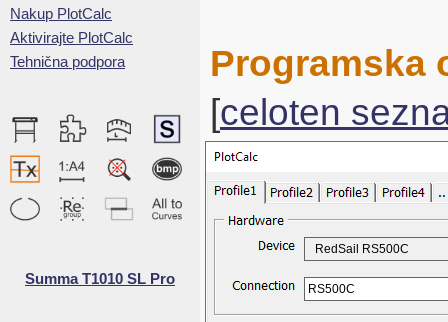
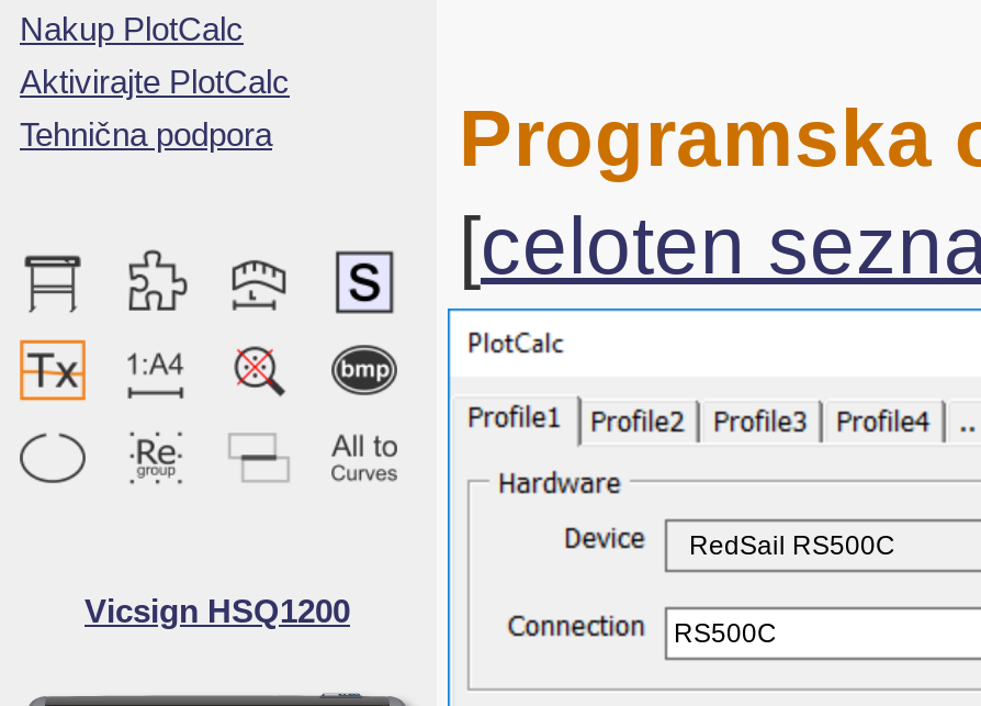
- Summa T1010 SL Pro
+ Vicsign HSQ1200
